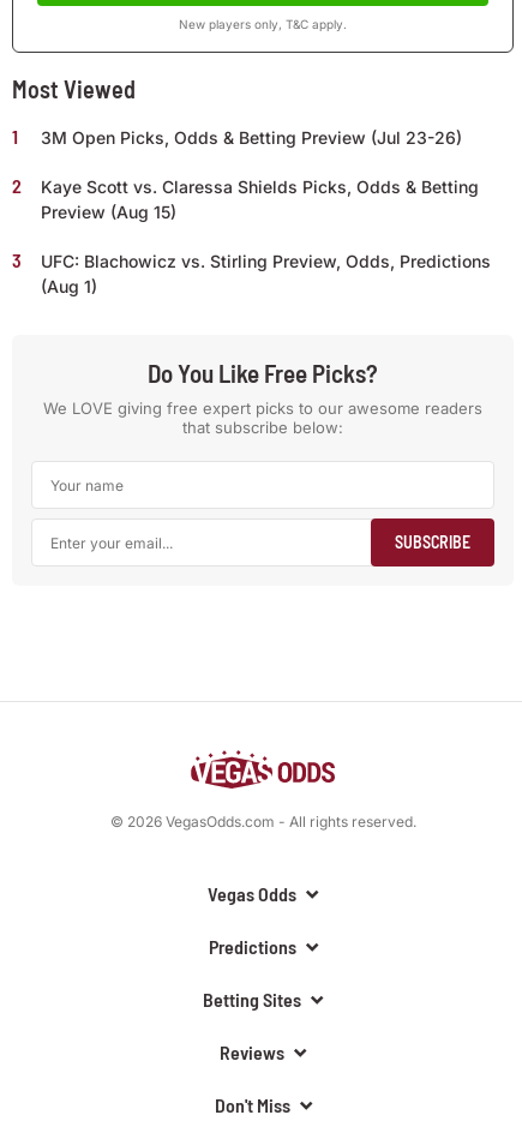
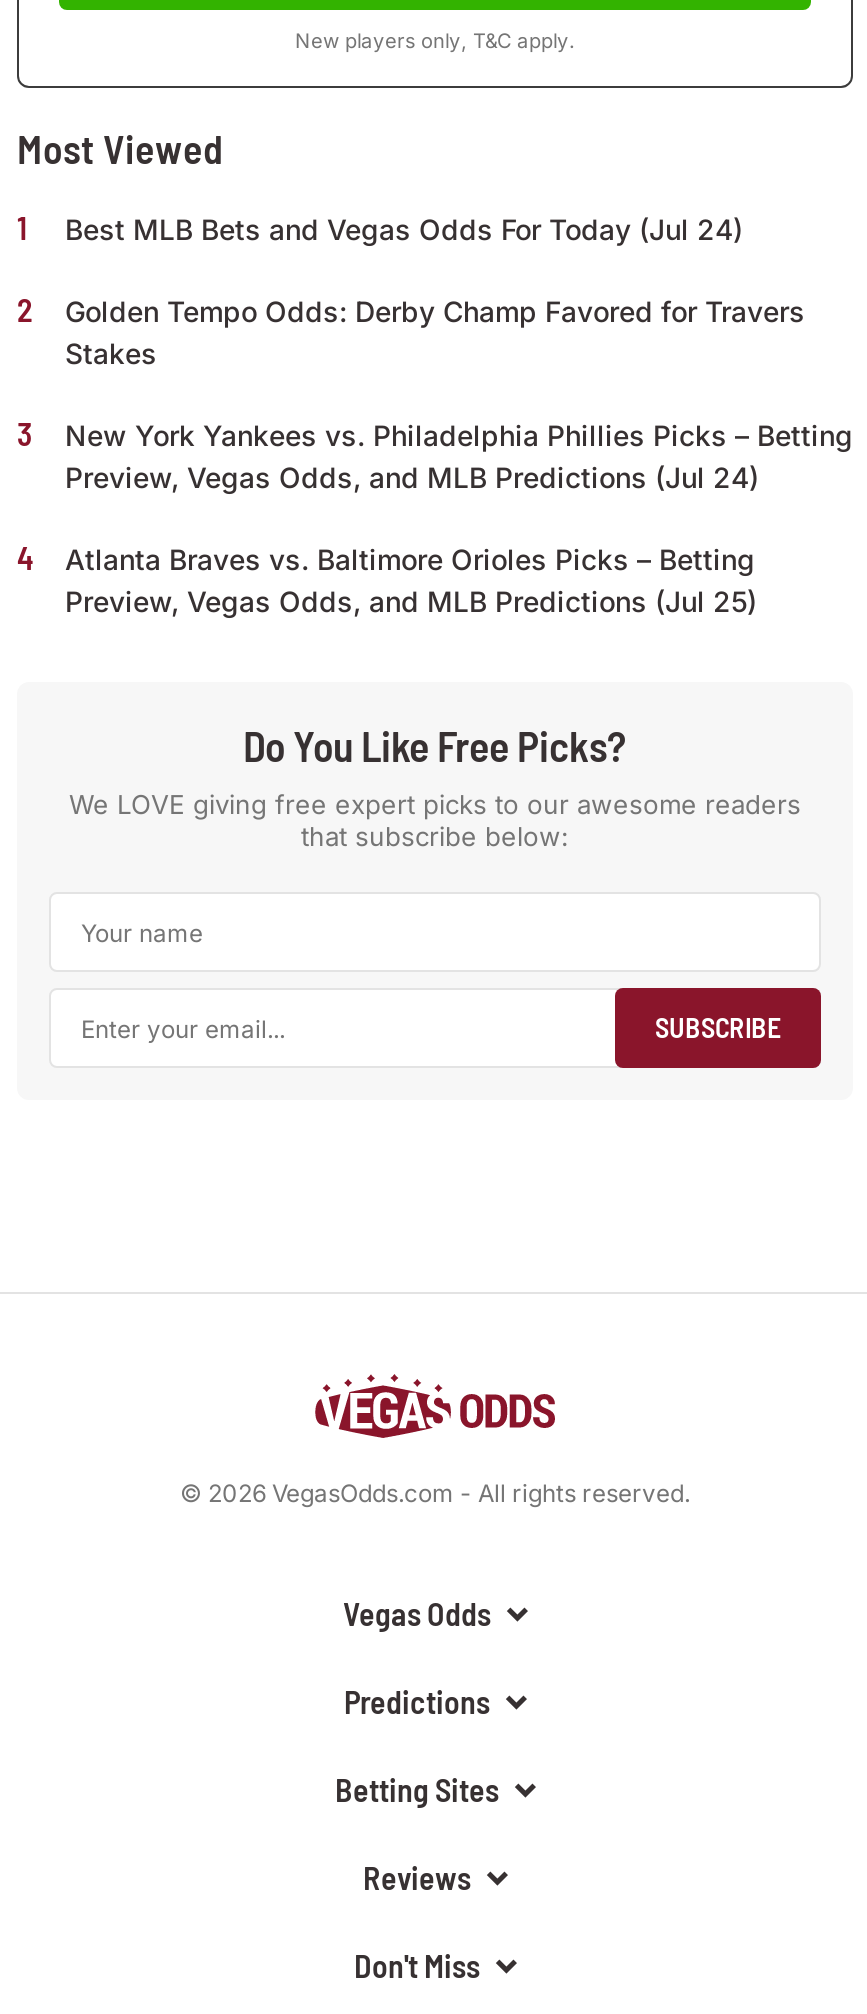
- 3M Open Picks, Odds & Betting Preview (Jul 23-26)
- Kaye Scott vs. Claressa Shields Picks, Odds & Betting
- Preview (Aug 15)
- UFC: Blachowicz vs. Stirling Preview, Odds, Predictions
- (Aug 1)
+ Best MLB Bets and Vegas Odds For Today (Jul 24)
+ Golden Tempo Odds: Derby Champ Favored for Travers
+ Stakes
+ New York Yankees vs. Philadelphia Phillies Picks – Betting
+ Preview, Vegas Odds, and MLB Predictions (Jul 24)
+ Atlanta Braves vs. Baltimore Orioles Picks – Betting
+ Preview, Vegas Odds, and MLB Predictions (Jul 25)
